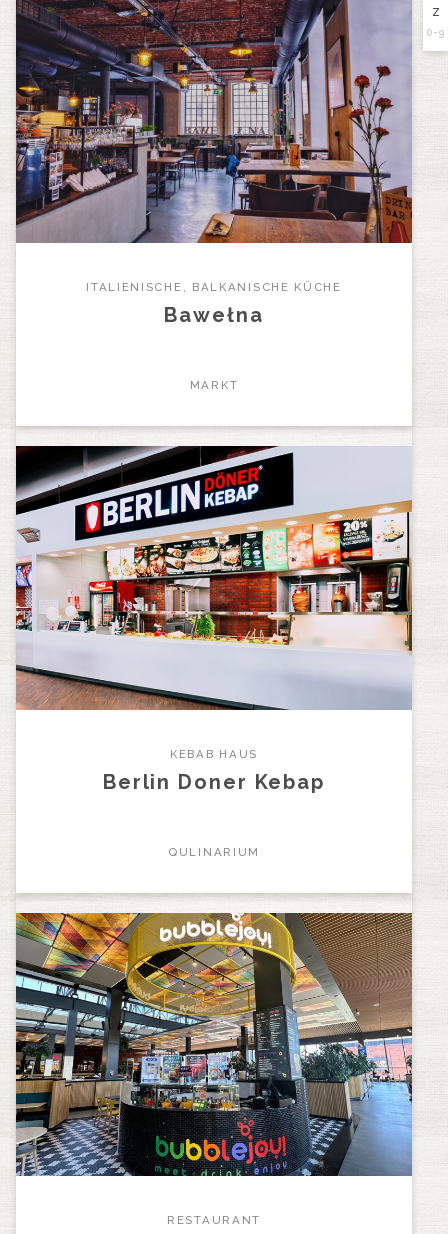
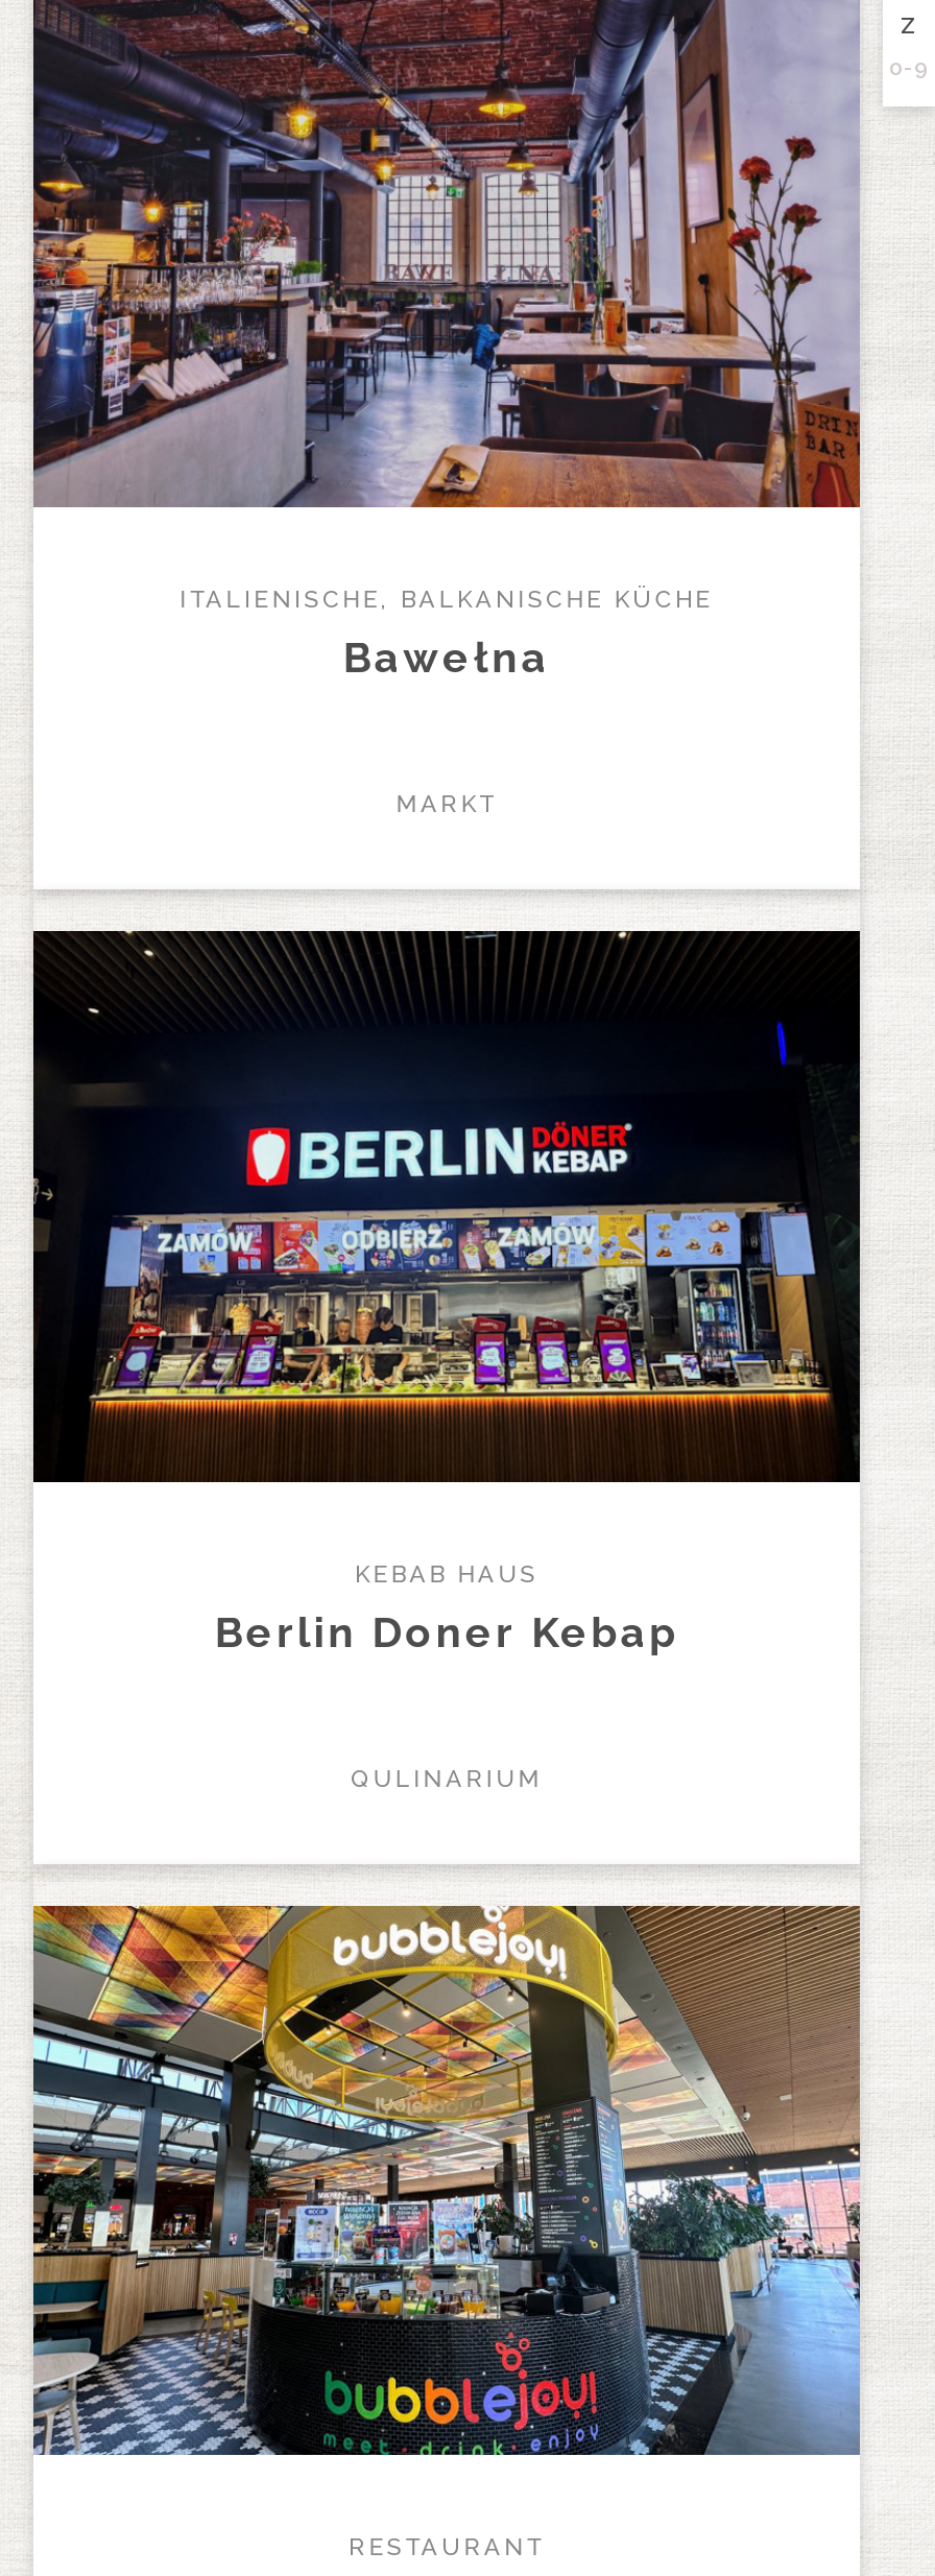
- [image]
+ [image]
